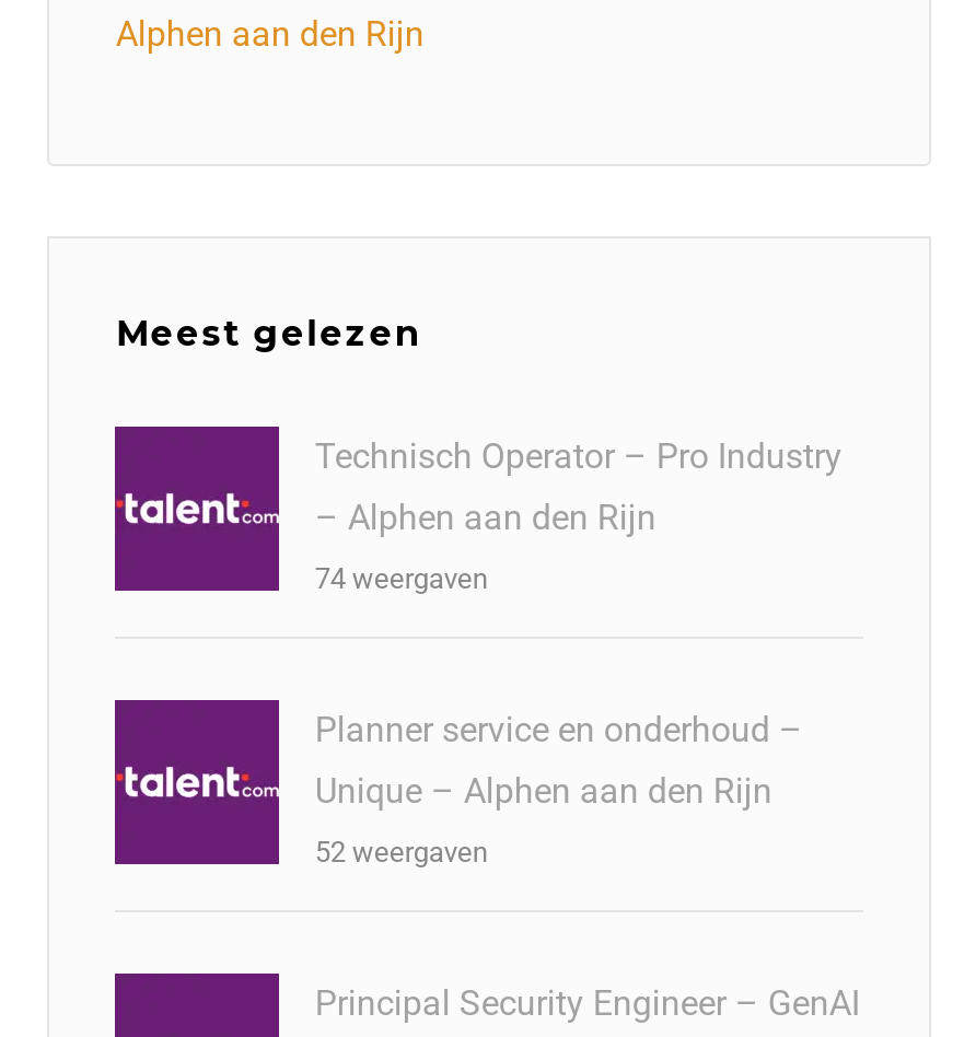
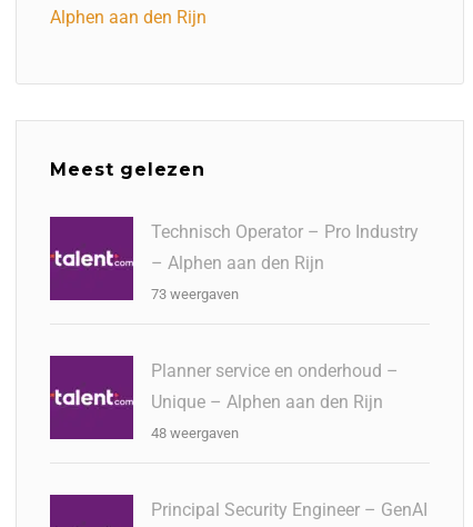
- 74 weergaven
+ 73 weergaven

- 52 weergaven
+ 48 weergaven
